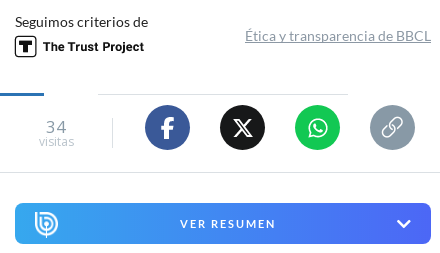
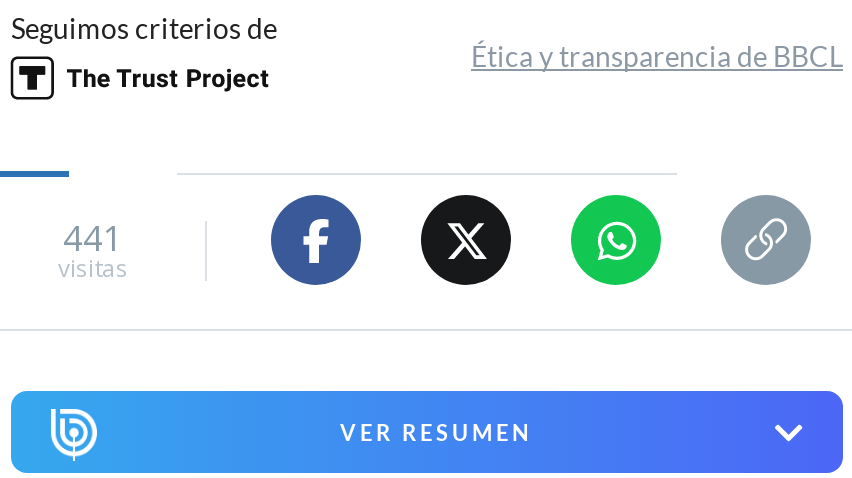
- 34
+ 441
